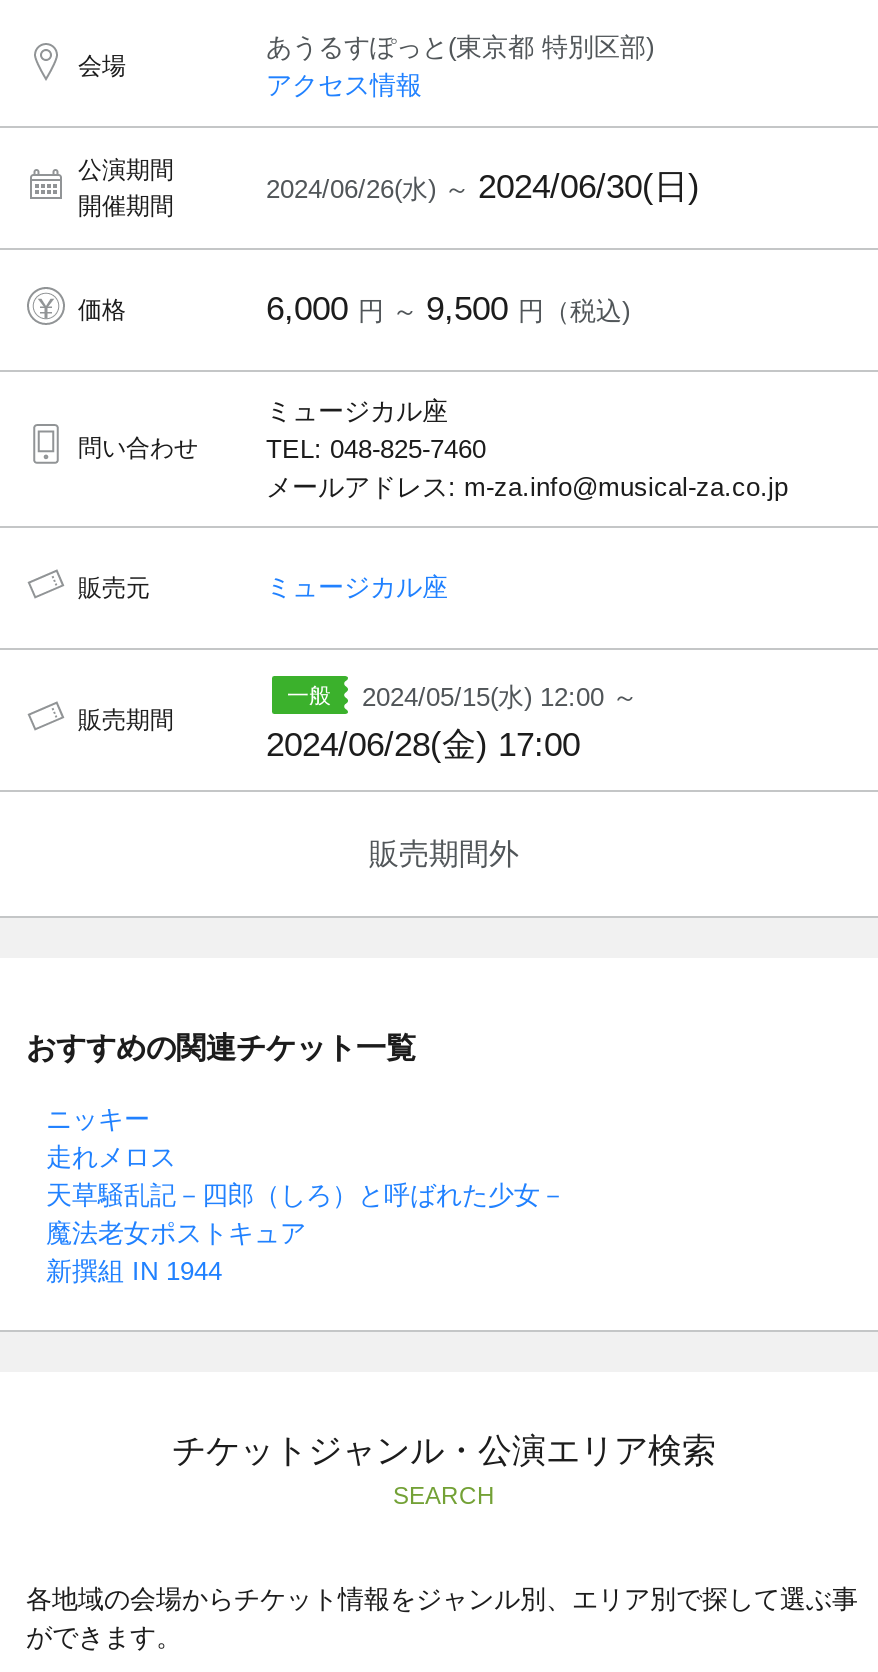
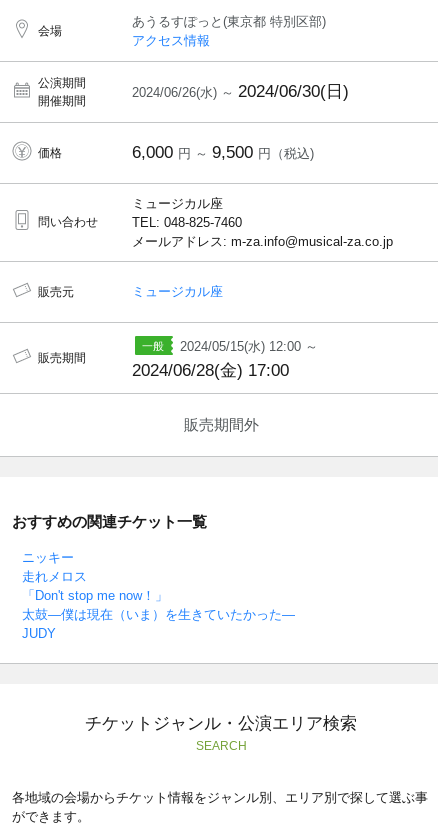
- 天草騒乱記－四郎（しろ）と呼ばれた少女－
- 魔法老女ポストキュア
- 新撰組 IN 1944
+ 「Don't stop me now！」
+ 太鼓―僕は現在（いま）を生きていたかった―
+ JUDY
